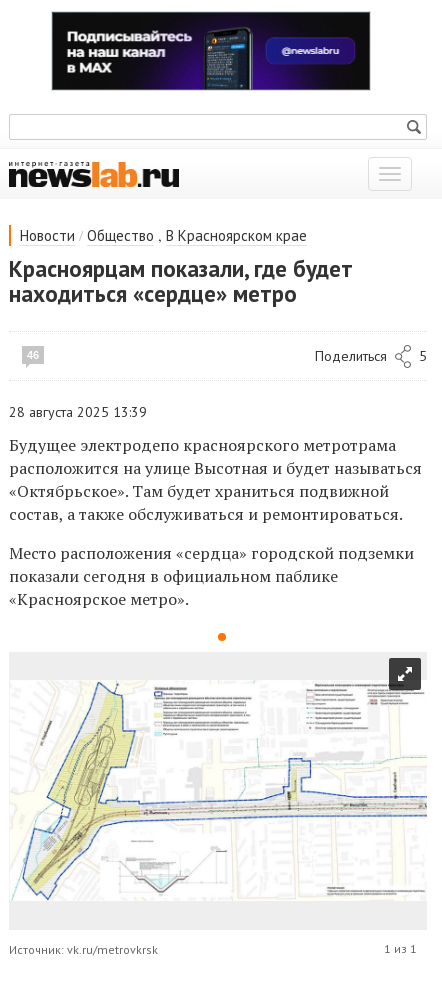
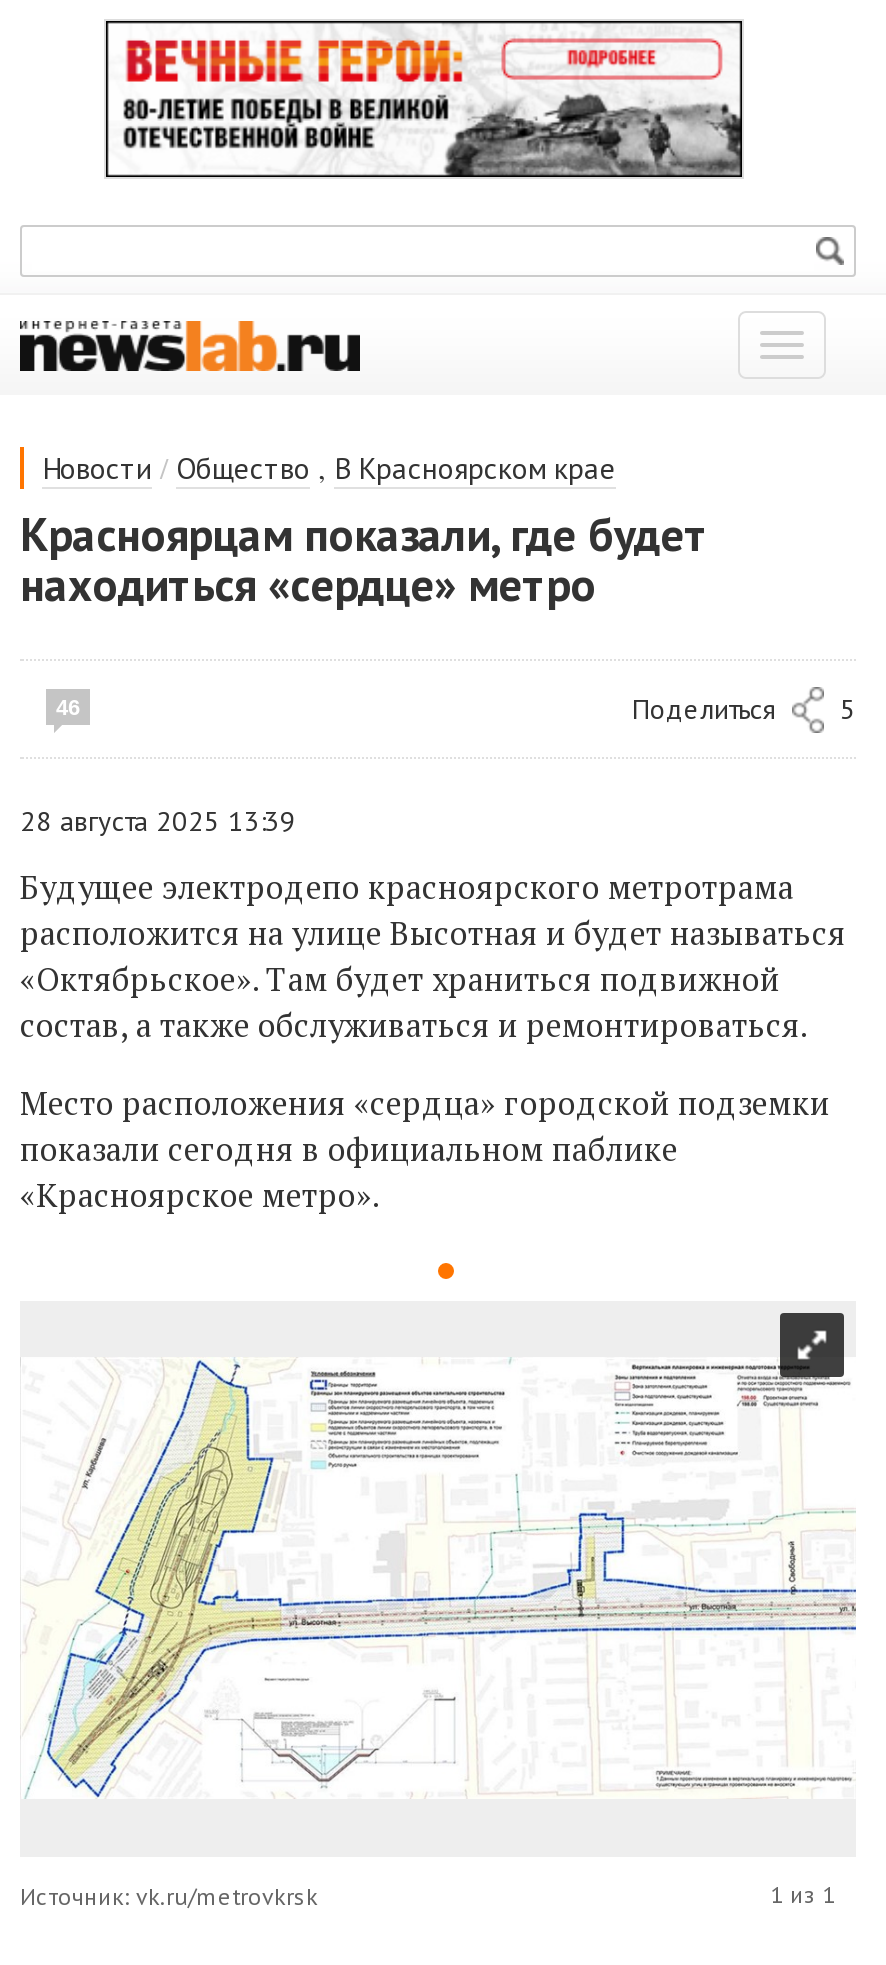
- [image]
+ [image]
